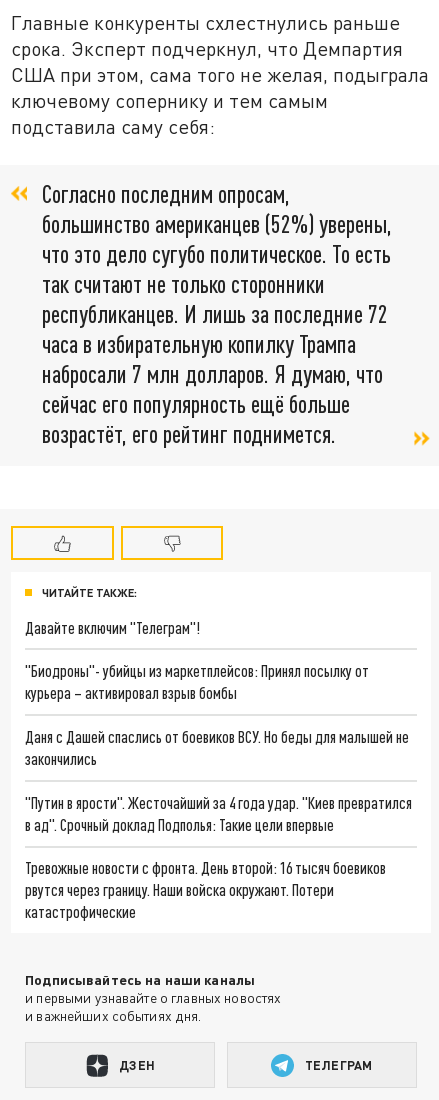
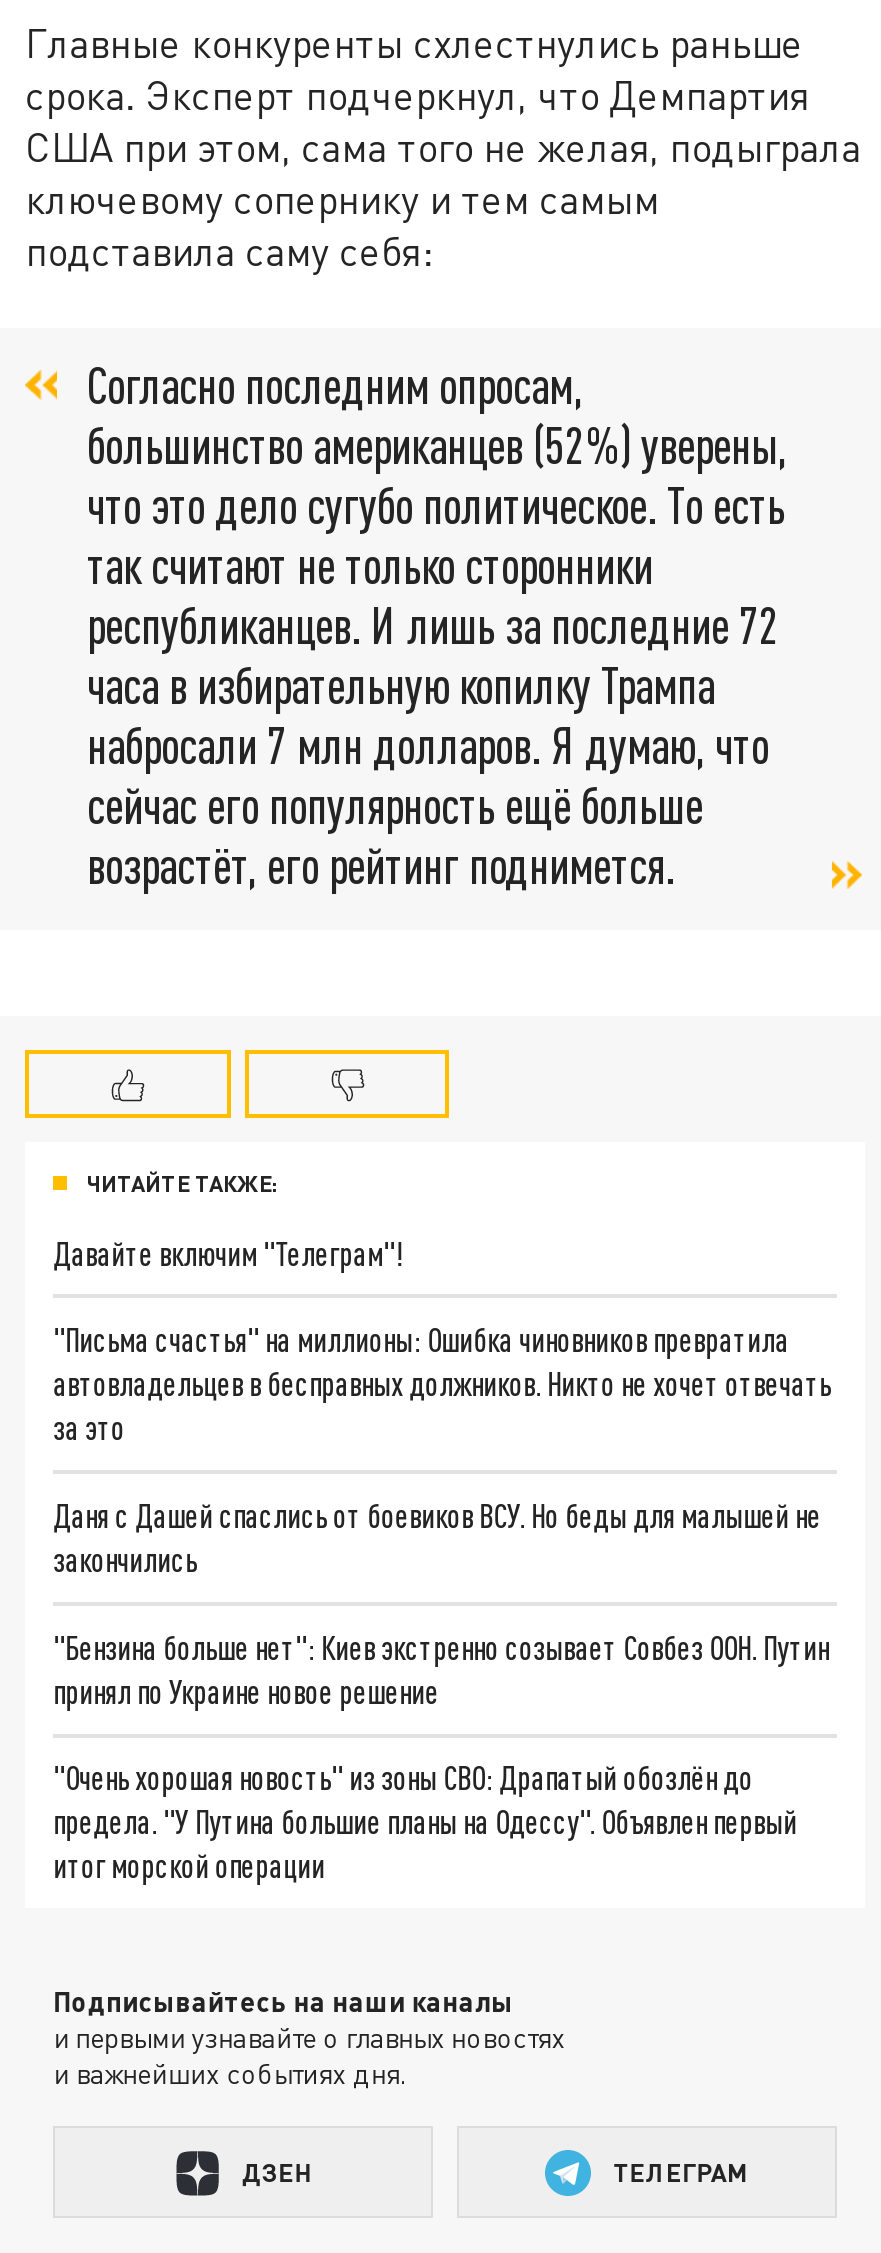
- "Биодроны"- убийцы из маркетплейсов: Принял посылку от
- курьера – активировал взрыв бомбы
+ "Письма счастья" на миллионы: Ошибка чиновников превратила
+ автовладельцев в бесправных должников. Никто не хочет отвечать
+ за это

- "Путин в ярости". Жесточайший за 4 года удар. "Киев превратился
- в ад". Срочный доклад Подполья: Такие цели впервые
+ "Бензина больше нет": Киев экстренно созывает Совбез ООН. Путин
+ принял по Украине новое решение

- Тревожные новости с фронта. День второй: 16 тысяч боевиков
- рвутся через границу. Наши войска окружают. Потери
- катастрофические
+ "Очень хорошая новость" из зоны СВО: Драпатый обозлён до
+ предела. "У Путина большие планы на Одессу". Объявлен первый
+ итог морской операции
